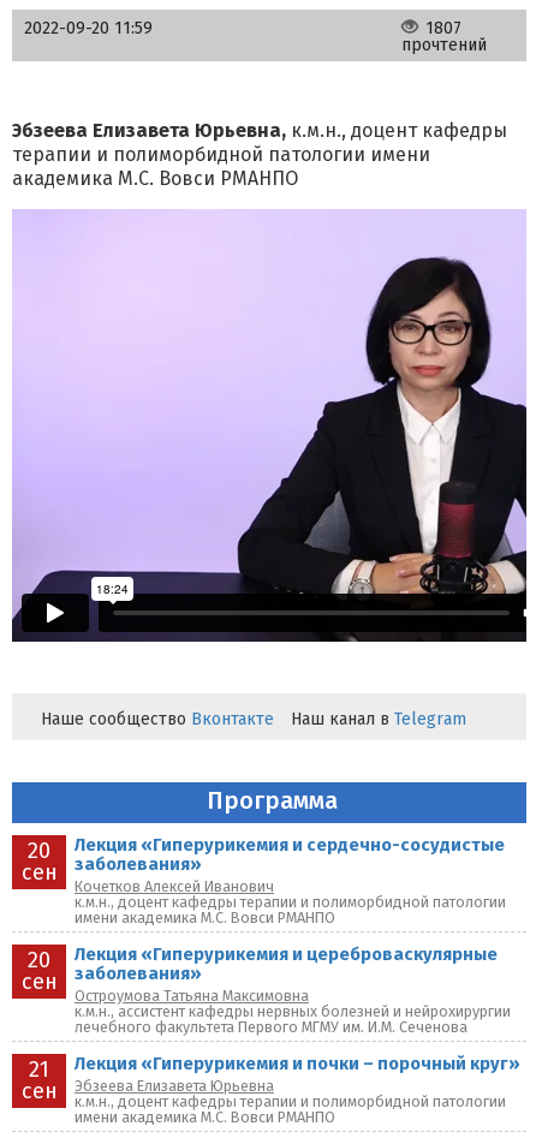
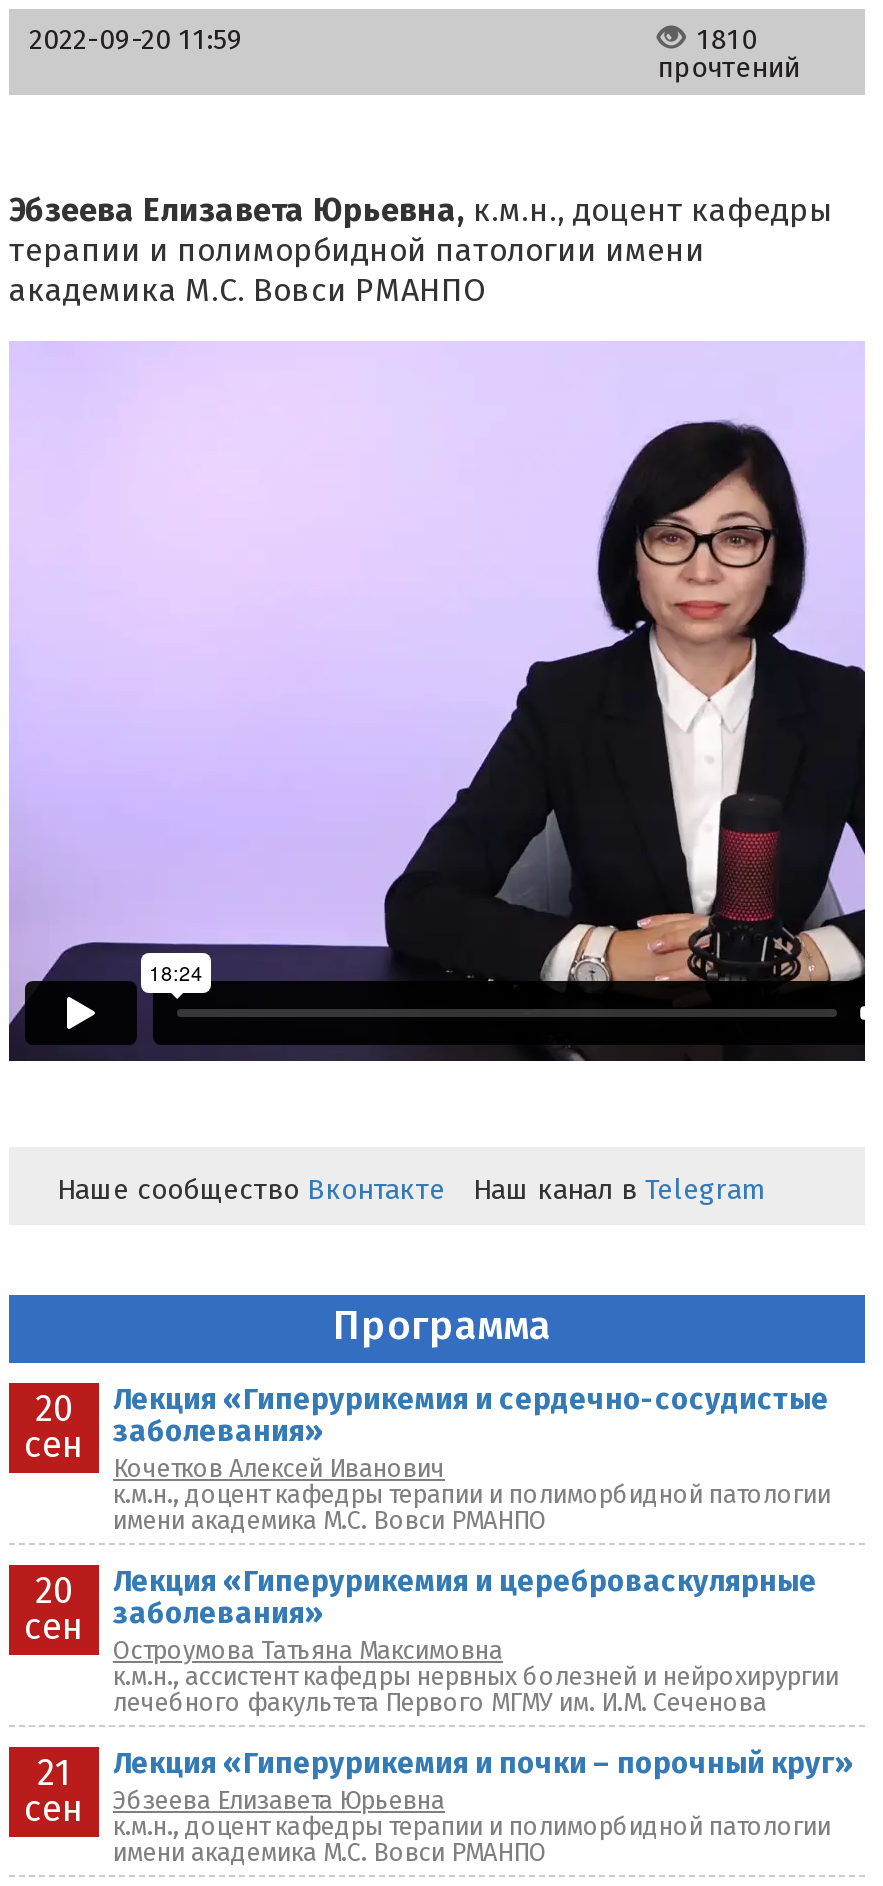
- 1807
+ 1810
